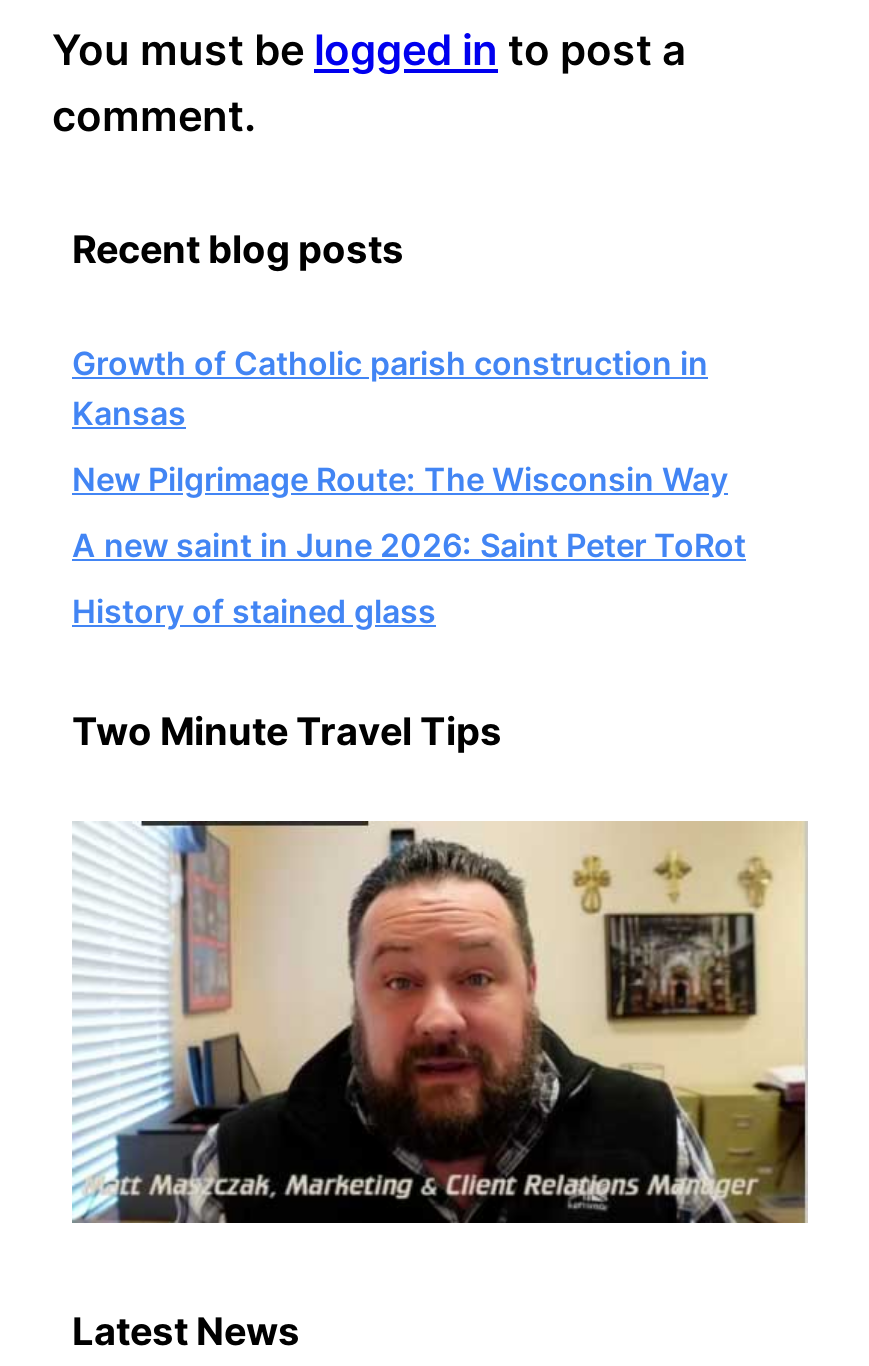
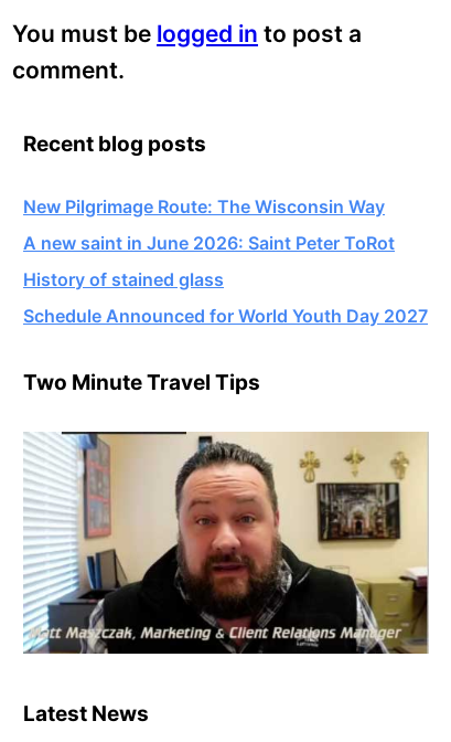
- Growth of Catholic parish construction in
- Kansas

moved up: New Pilgrimage Route: The Wisconsin Way | A new saint in June 2026: Saint Peter ToRot | History of stained glass

+ Schedule Announced for World Youth Day 2027
